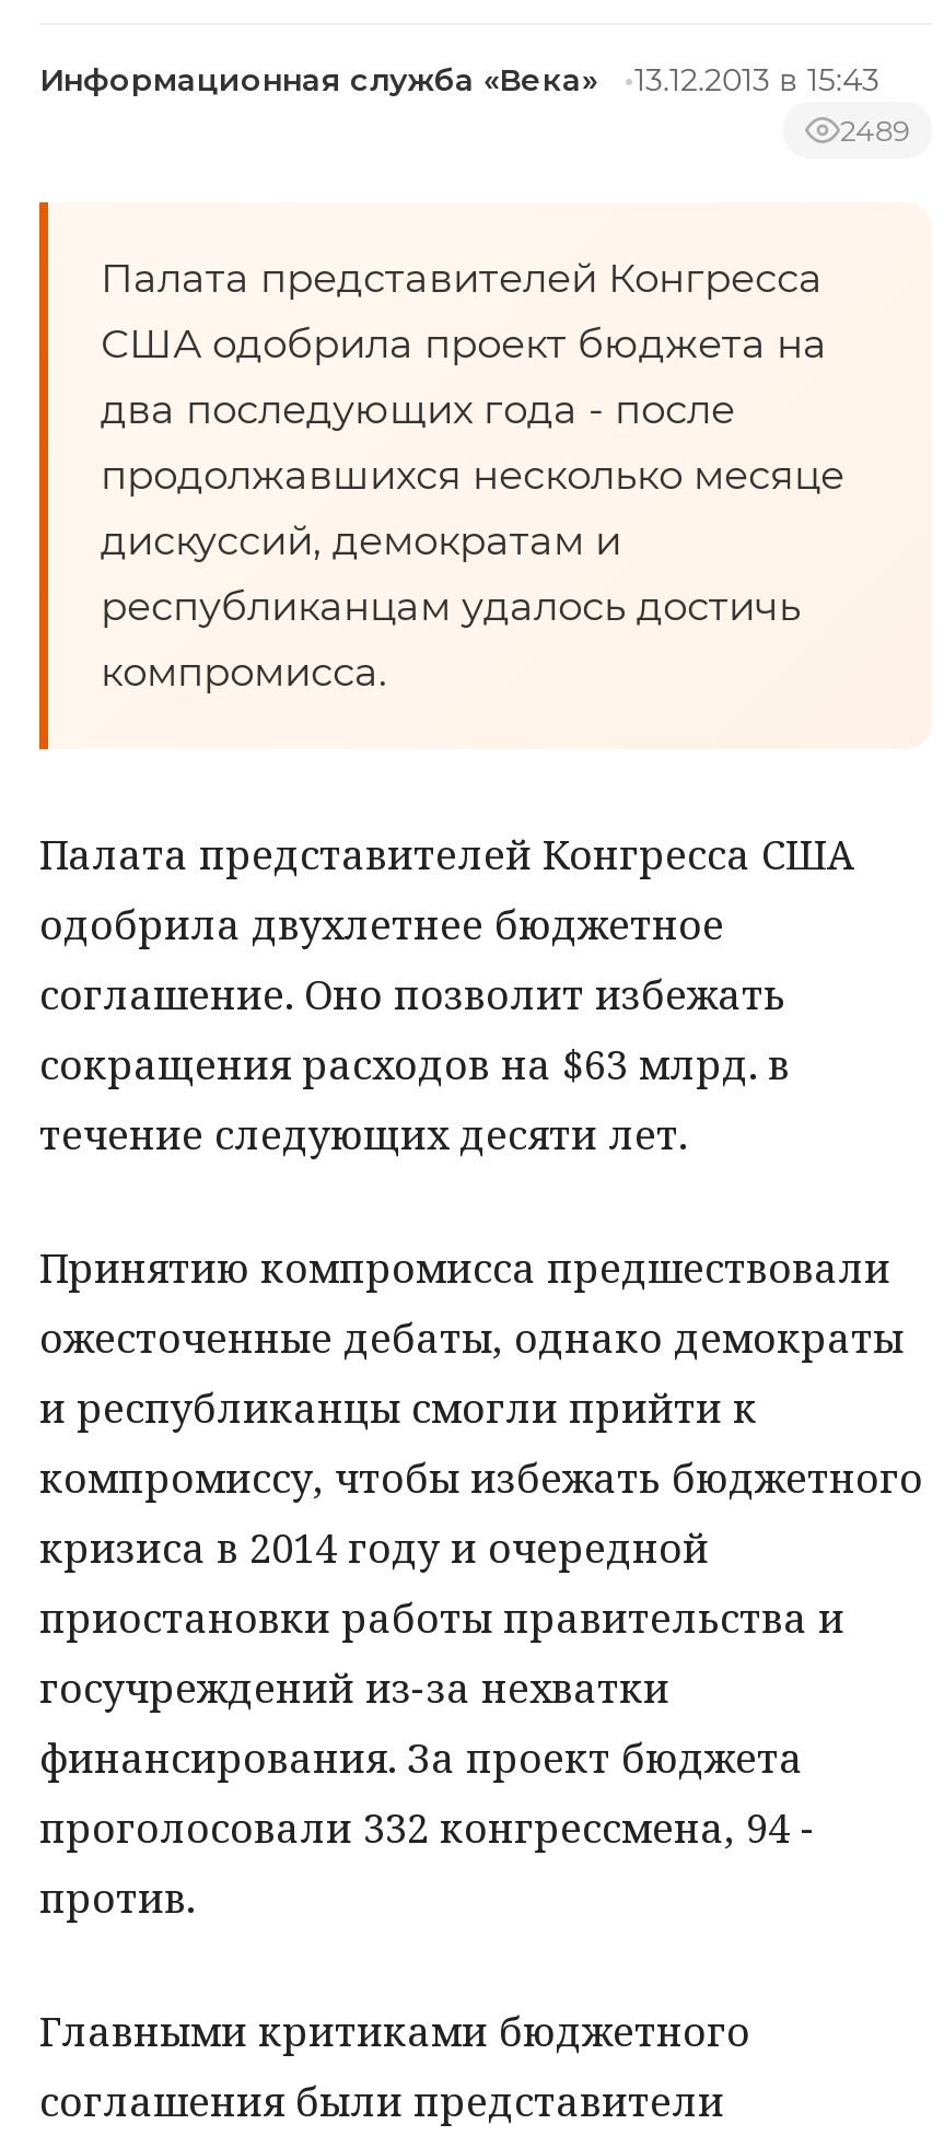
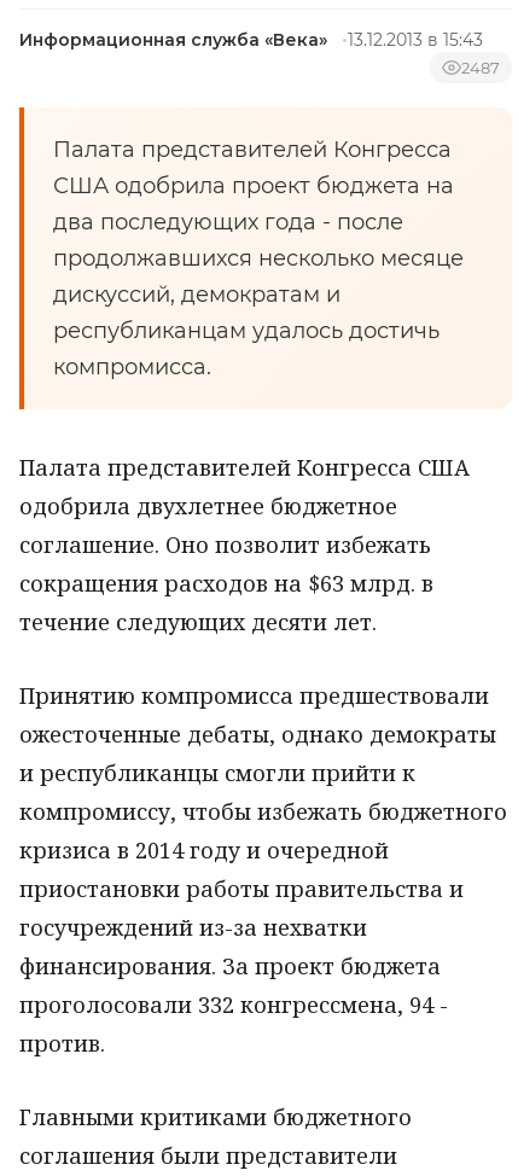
- 2489
+ 2487
